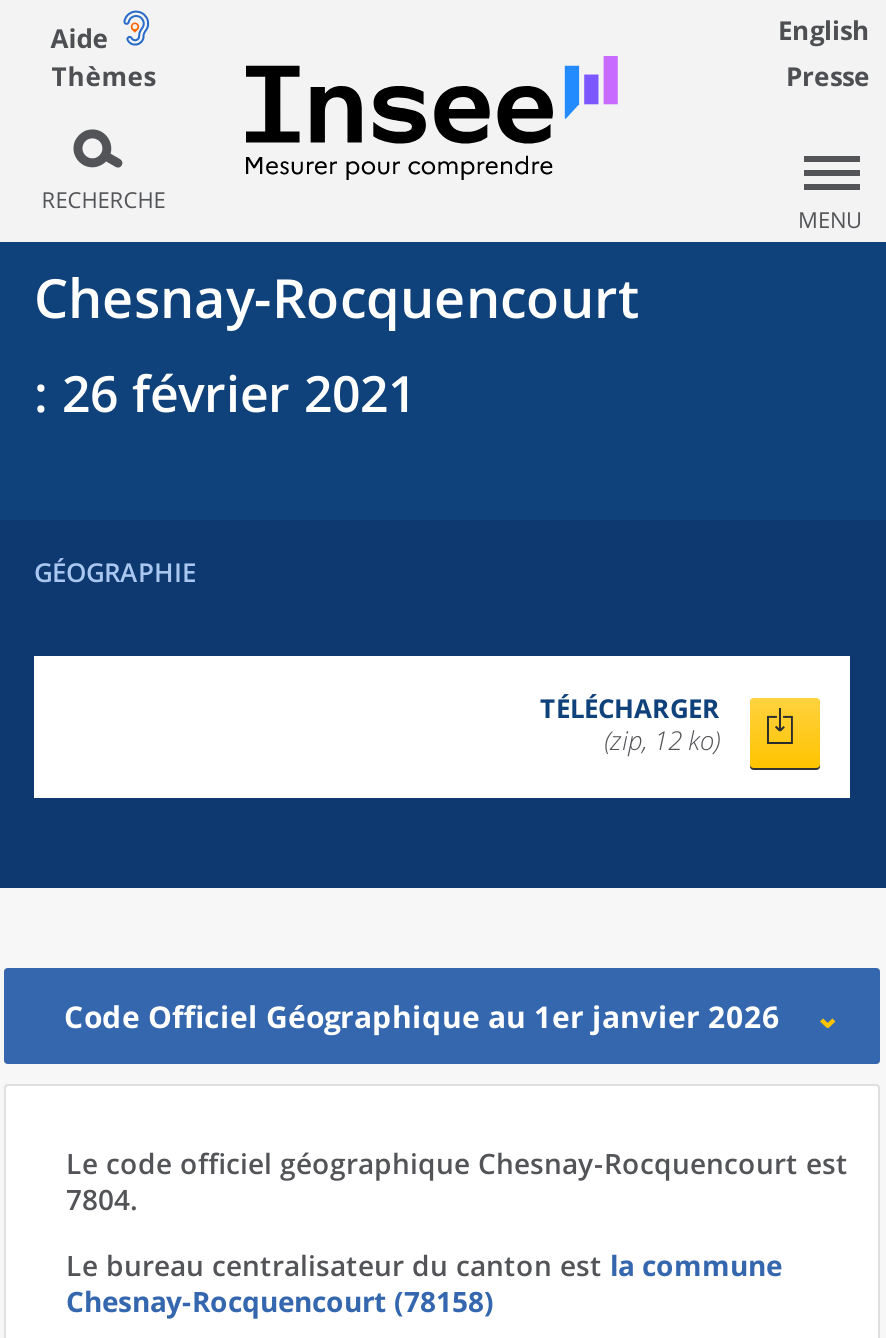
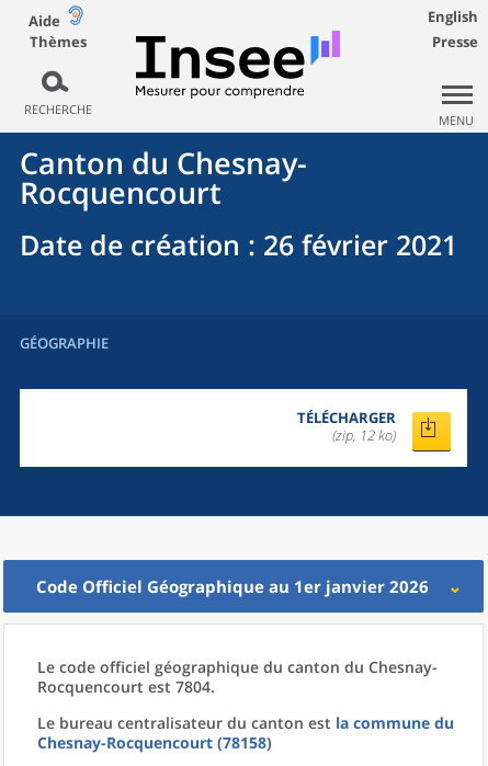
- Chesnay-Rocquencourt
- : 26 février 2021
+ Canton du Chesnay-
+ Rocquencourt
+ Date de création: 26 février 2021

- Le code officiel géographique Chesnay-Rocquencourt est
- 7804.
+ Le code officiel géographique du canton du Chesnay-
+ Rocquencourt est 7804.

- Le bureau centralisateur du canton est la commune
+ Le bureau centralisateur du canton est la commune du
